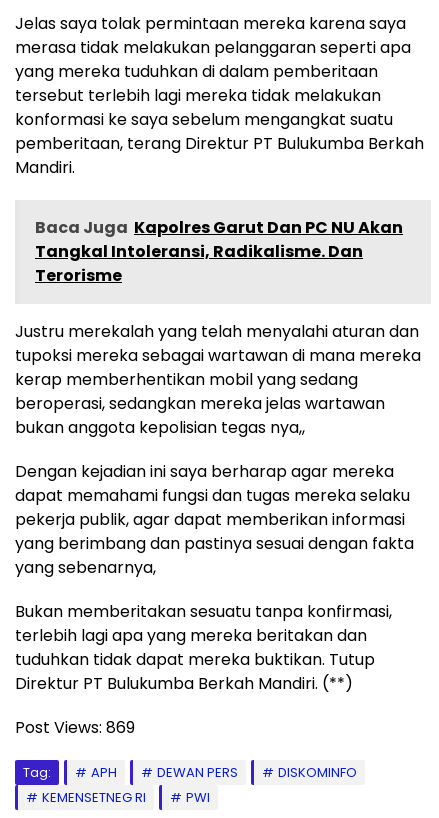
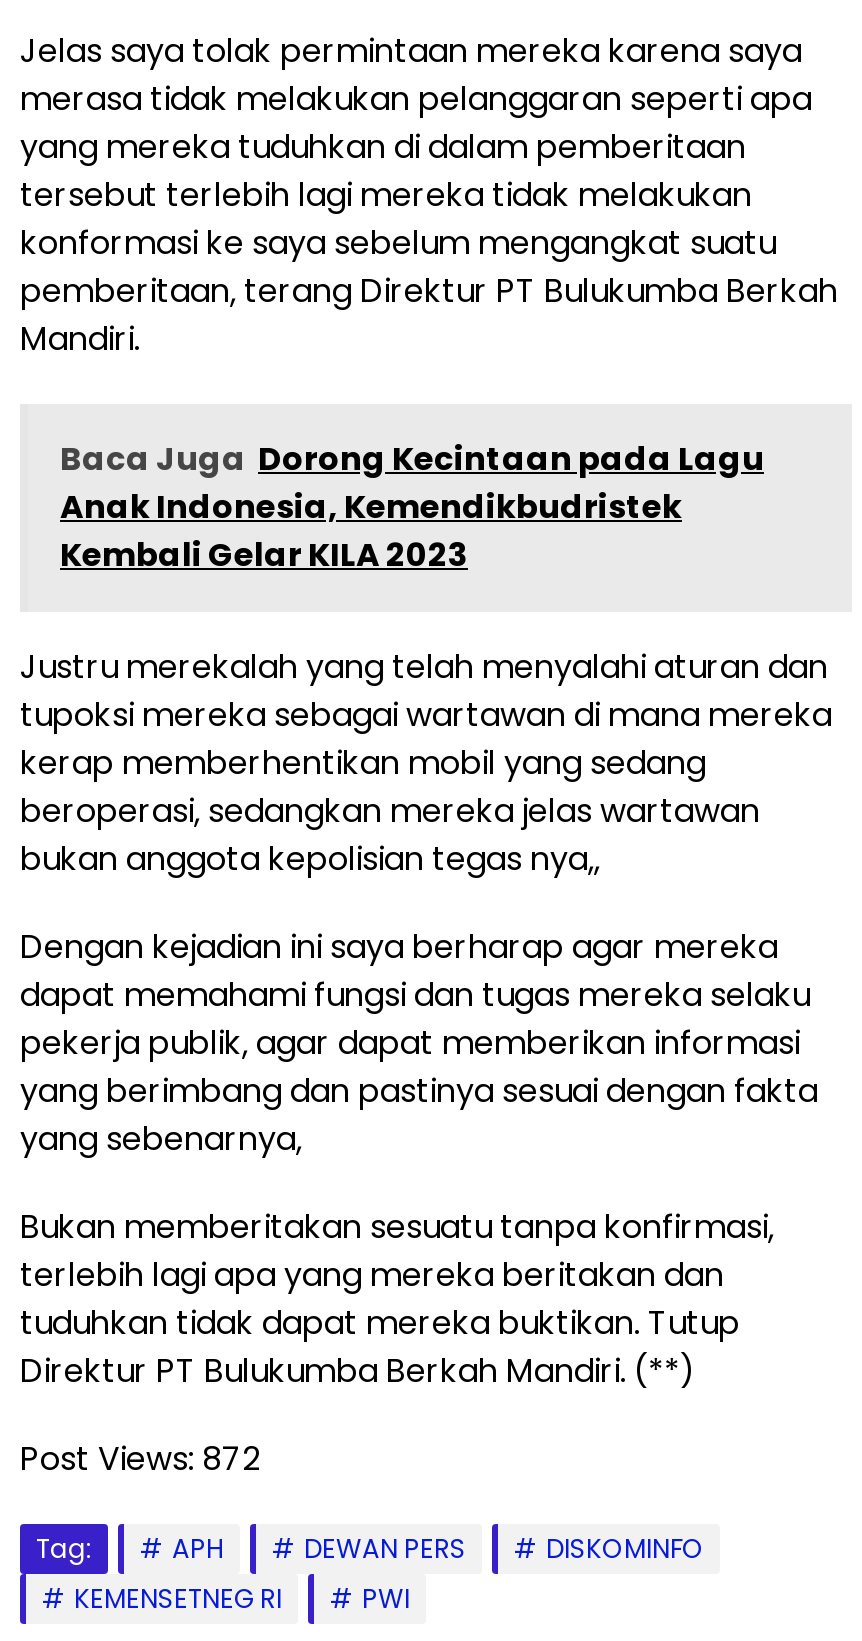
- Baca Juga Kapolres Garut Dan PC NU Akan
- Tangkal Intoleransi, Radikalisme. Dan
- Terorisme
+ Baca Juga Dorong Kecintaan pada Lagu
+ Anak Indonesia, Kemendikbudristek
+ Kembali Gelar KILA 2023

- Post Views: 869
+ Post Views: 872
